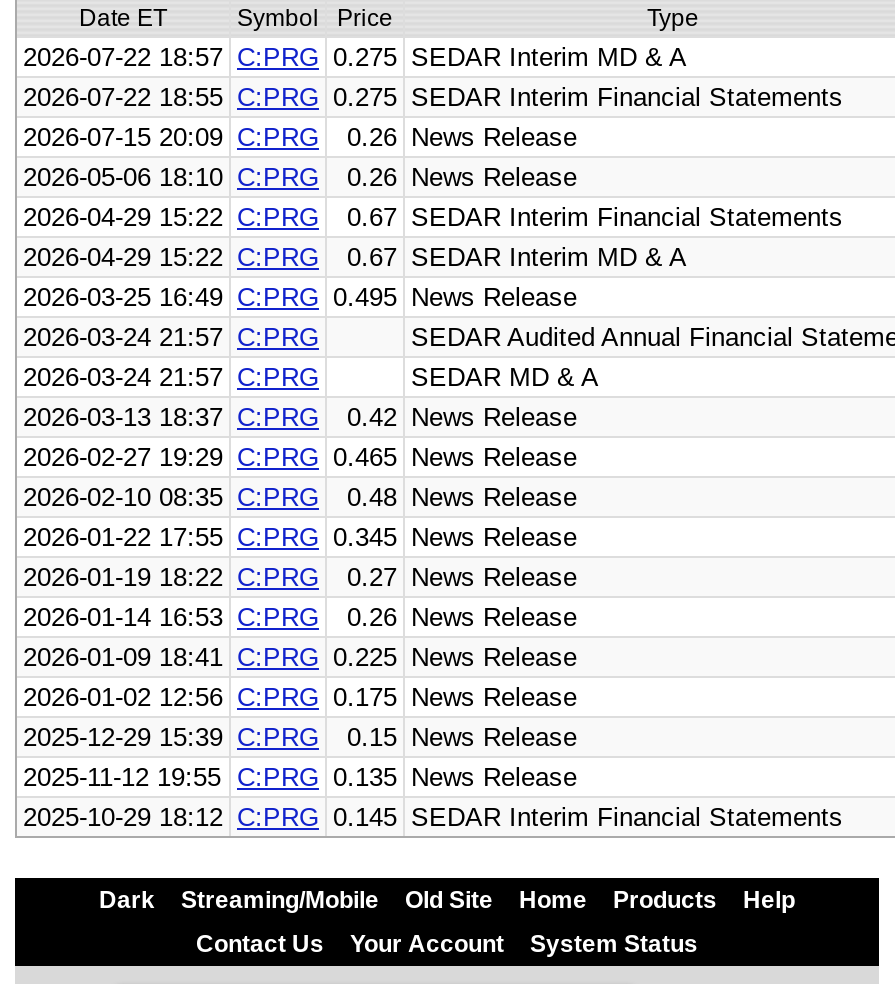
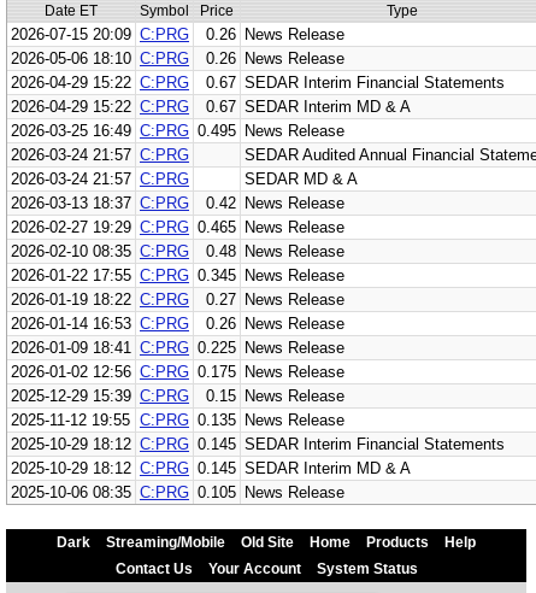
- 2026-07-22 18:57 C:PRG 0.275 SEDAR Interim MD & A
- 2026-07-22 18:55 C:PRG 0.275 SEDAR Interim Financial Statements

moved up: 2026-07-15 20:09 C:PRG | 0.26 News Release | 2026-05-06 18:10 C:PRG | ... | 2025-11-12 19:55 C:PRG 0.135 News Release | 2025-10-29 18:12 C:PRG 0.145 SEDAR Interim Financial Statements

+ 2025-10-29 18:12 C:PRG 0.145 SEDAR Interim MD & A
+ 2025-10-06 08:35 C:PRG 0.105 News Release
